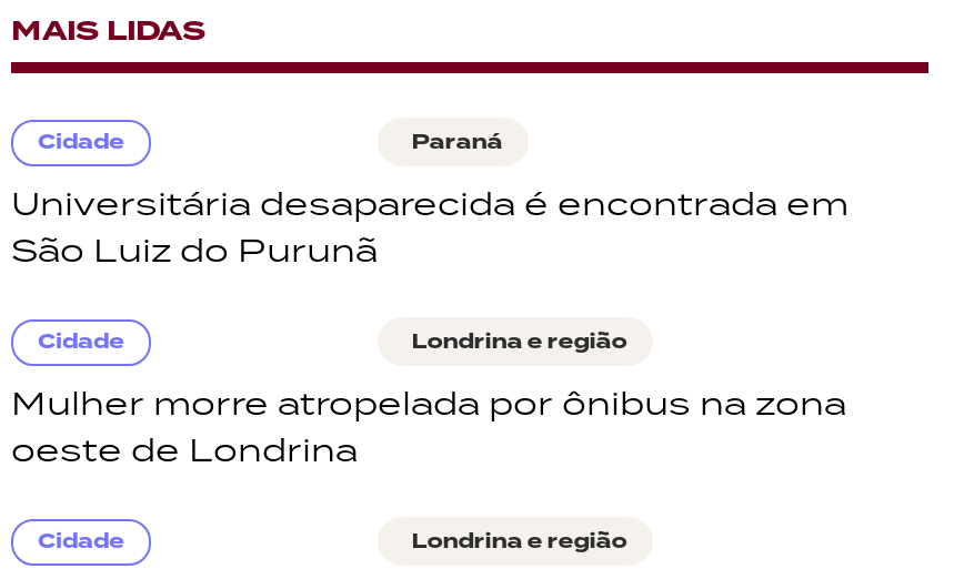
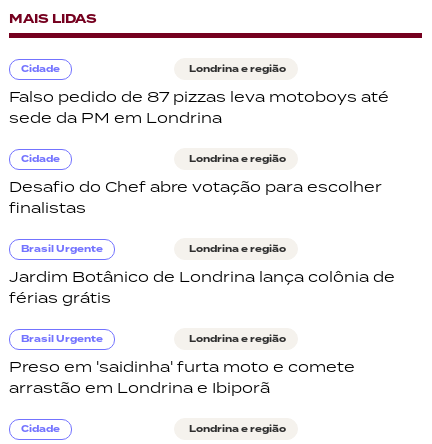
- Paraná
+ Londrina e região

- Universitária desaparecida é encontrada em
- São Luiz do Purunã
+ Falso pedido de 87 pizzas leva motoboys até
+ sede da PM em Londrina

- Mulher morre atropelada por ônibus na zona
- oeste de Londrina
+ Desafio do Chef abre votação para escolher
+ finalistas
+ Brasil Urgente
+ Londrina e região
+ Jardim Botânico de Londrina lança colônia de
+ férias grátis
+ Brasil Urgente
+ Londrina e região
+ Preso em 'saidinha' furta moto e comete
+ arrastão em Londrina e Ibiporã
